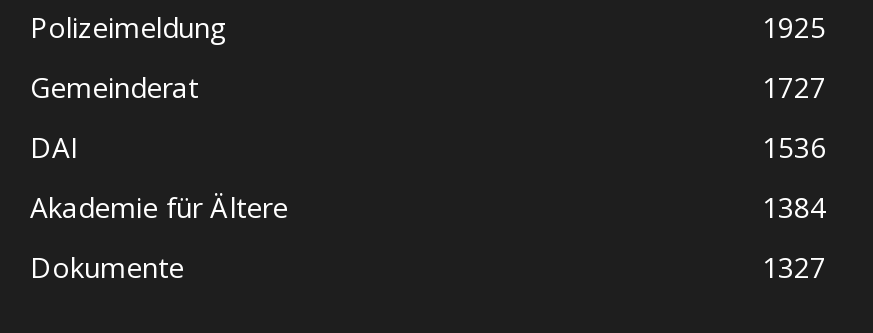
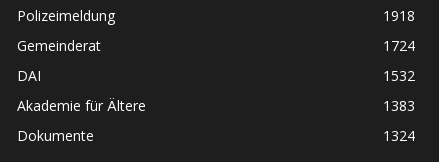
- 1925
+ 1918

- 1727
+ 1724

- 1536
+ 1532

- 1384
+ 1383

- 1327
+ 1324
